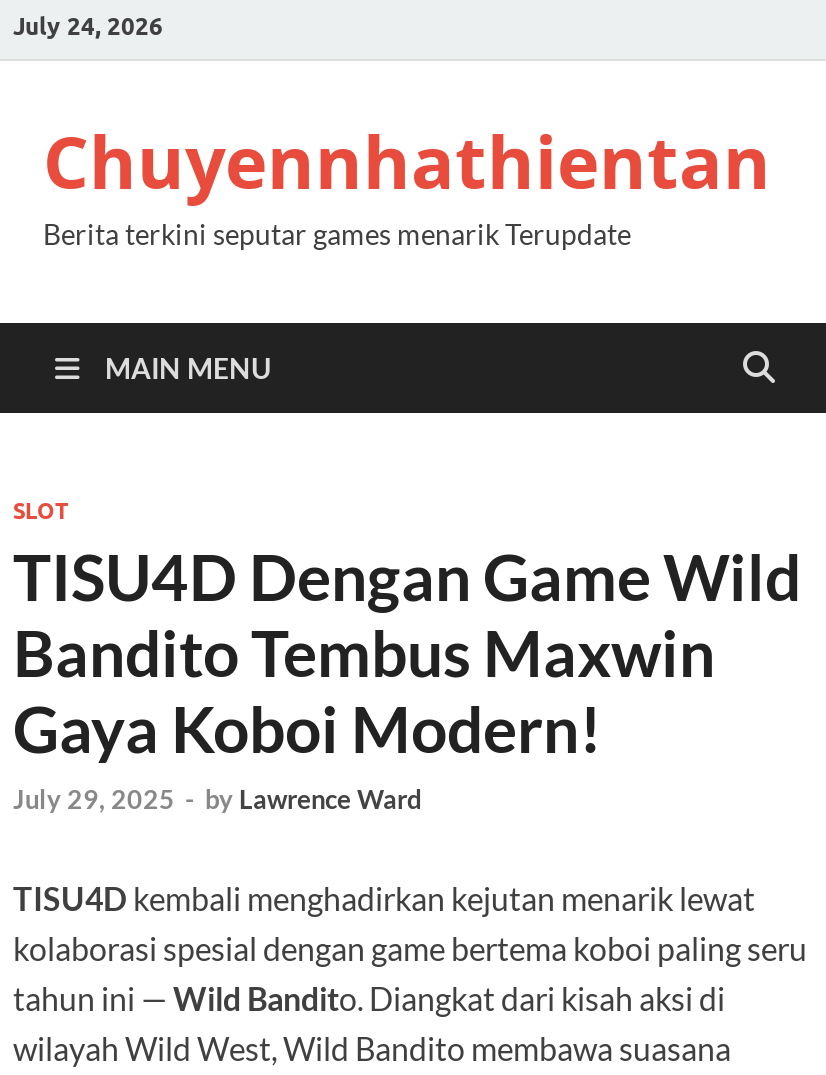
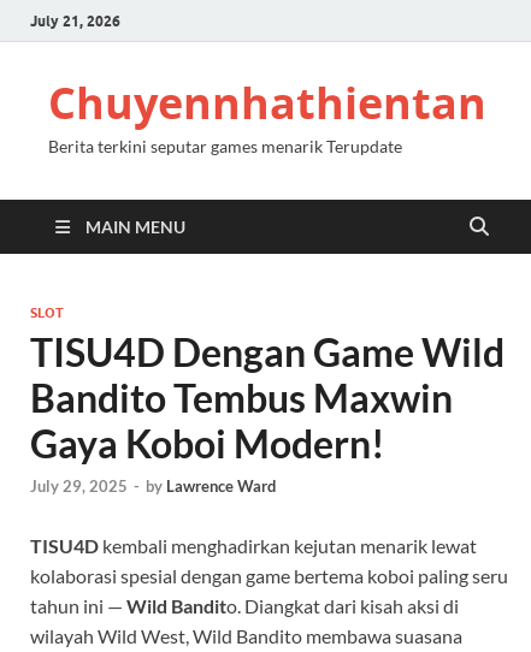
- July 24, 2026
+ July 21, 2026
